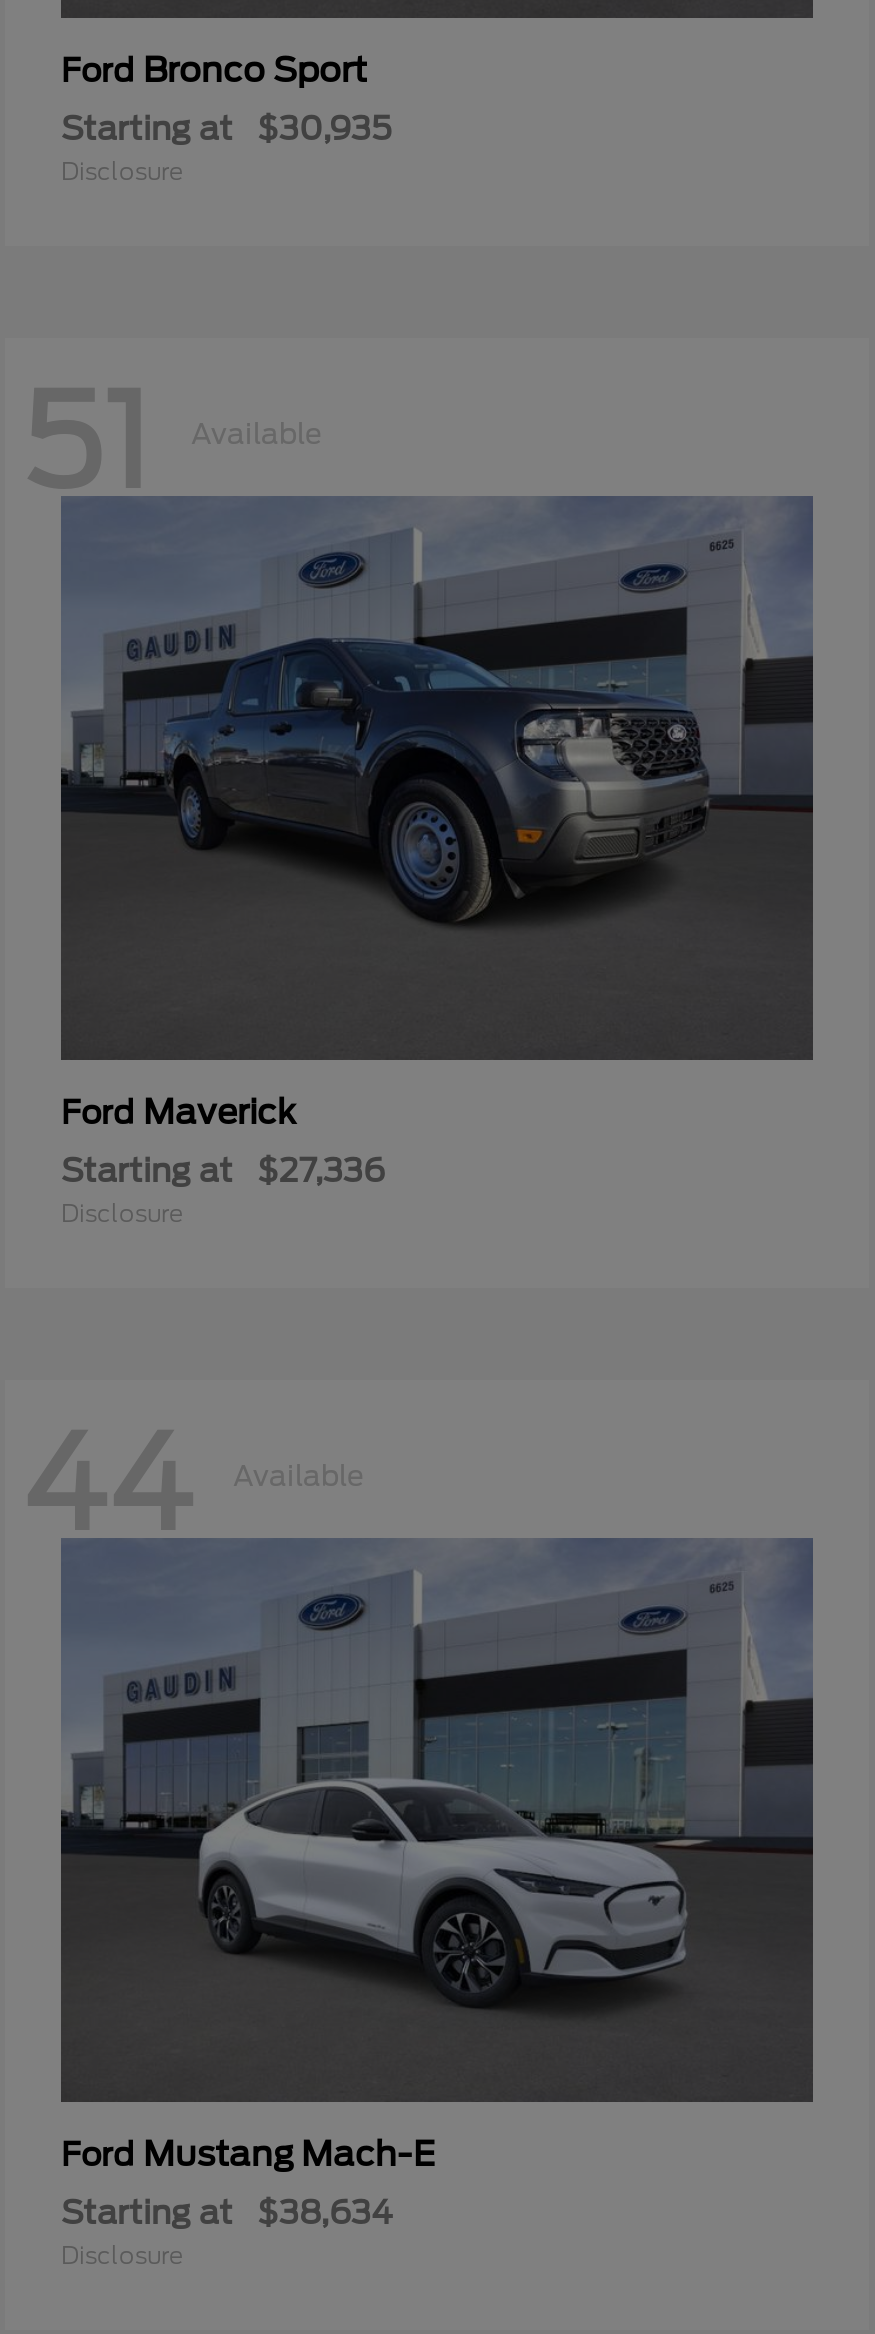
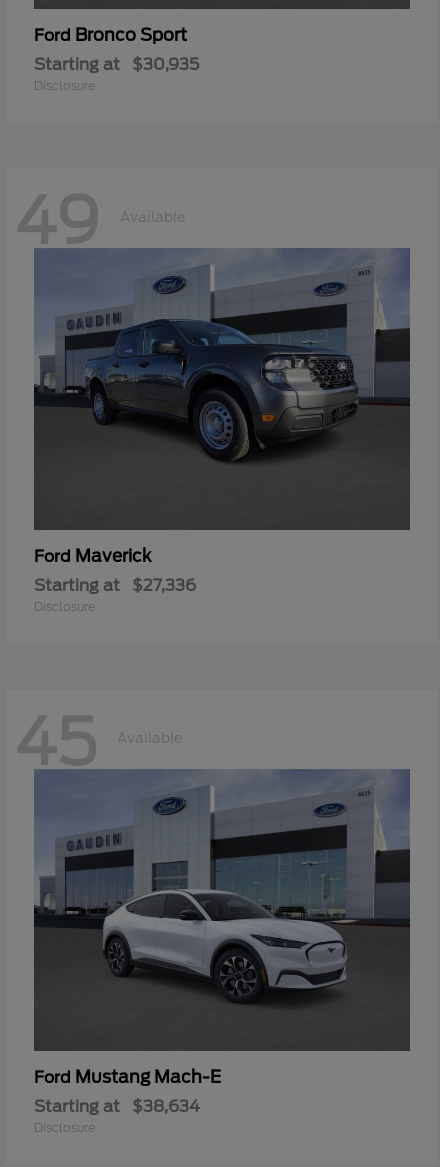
- 51
+ 49

- 44
+ 45
